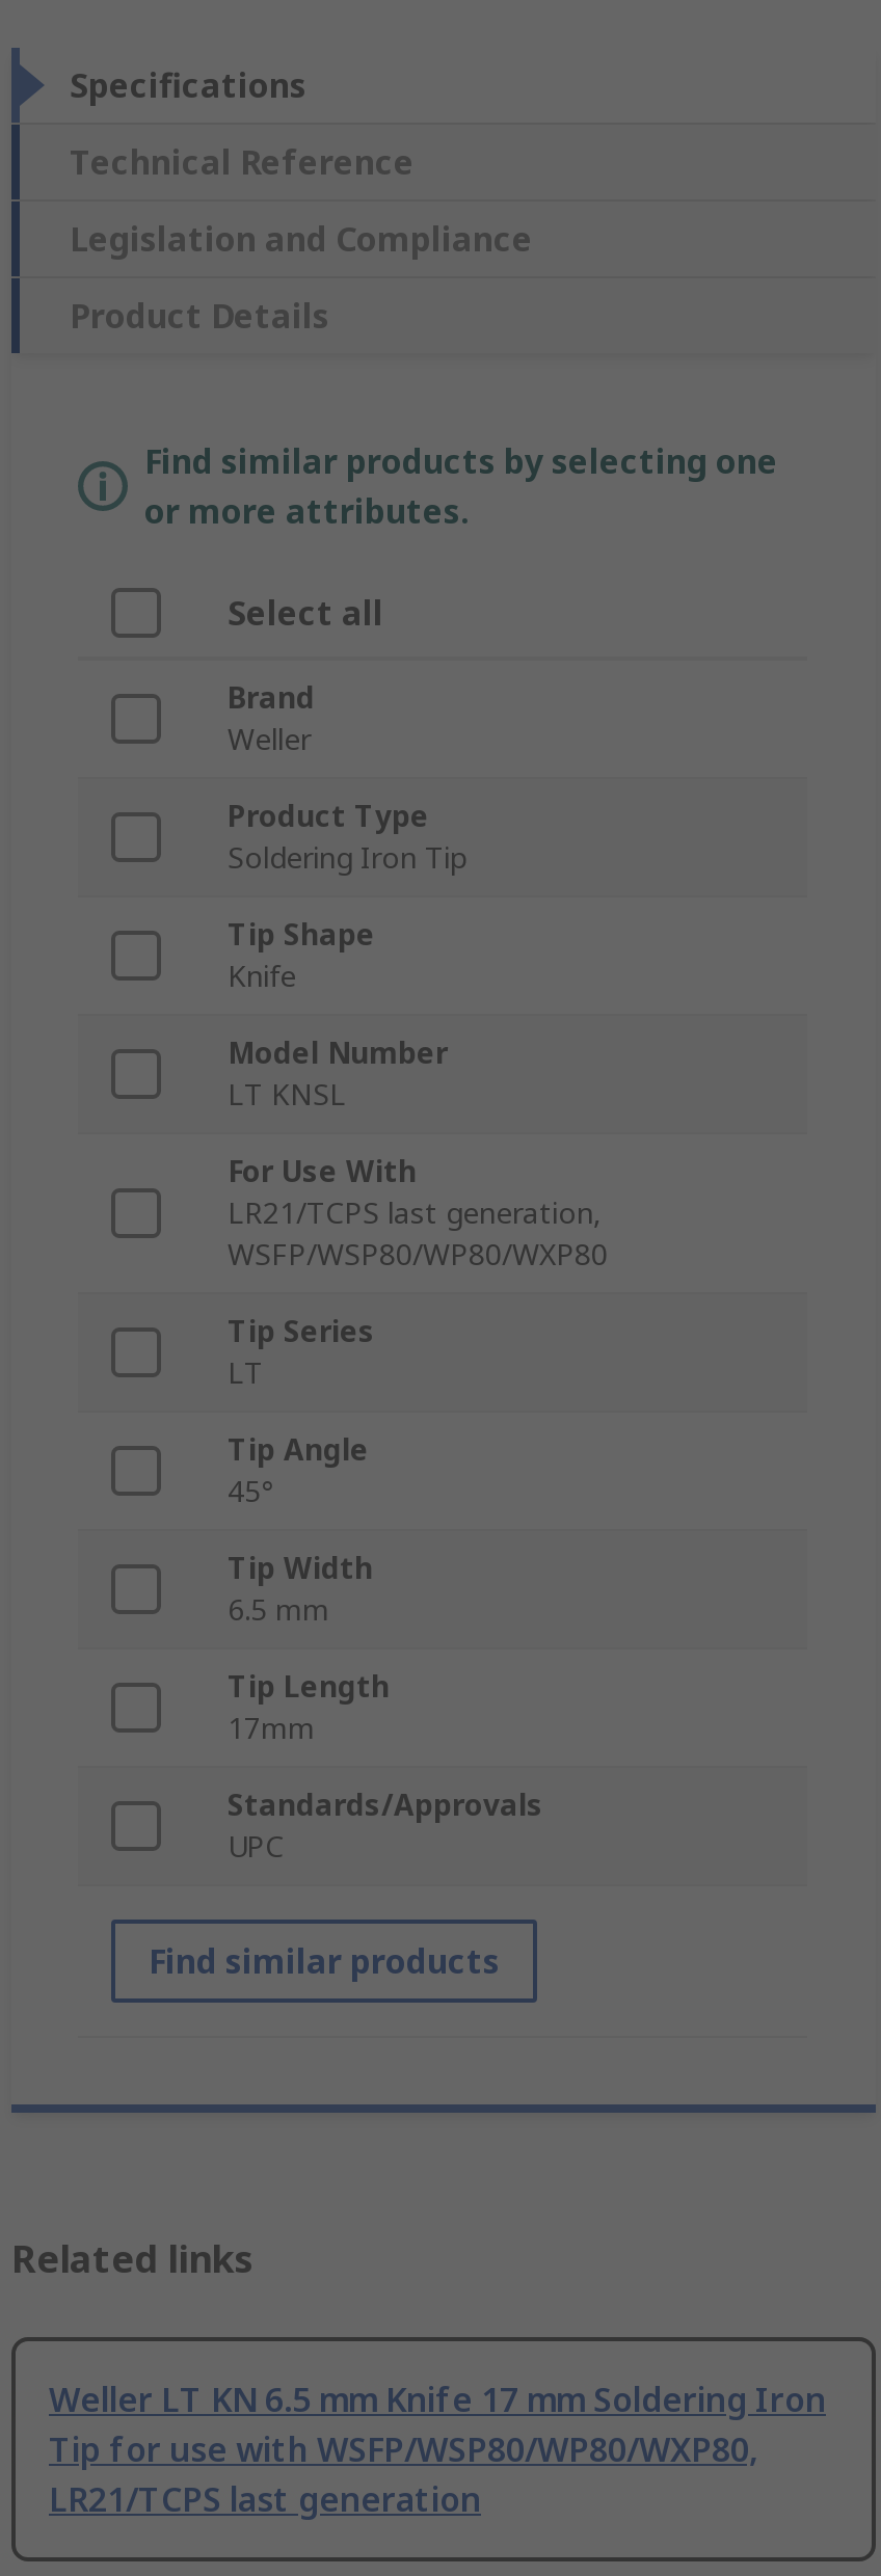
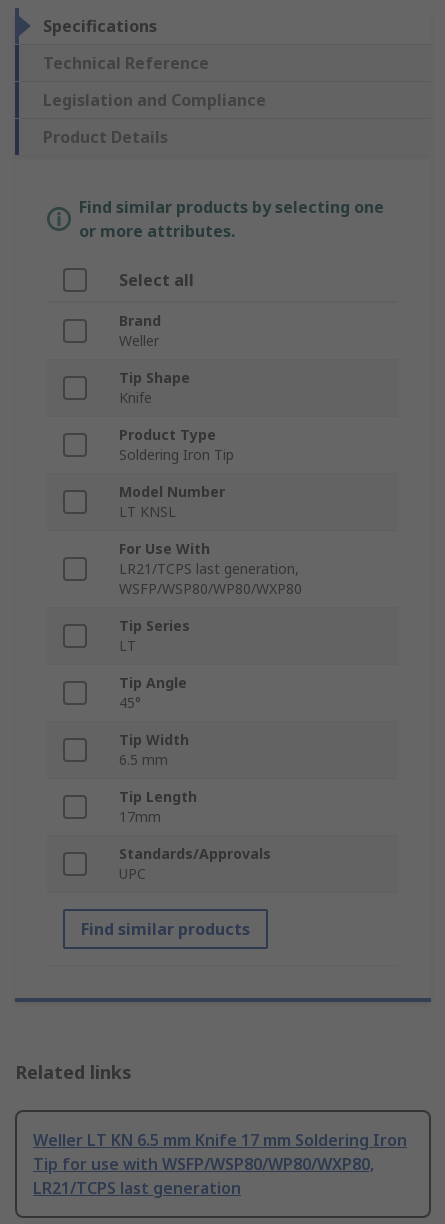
moved down: Product Type | Soldering Iron Tip

moved up: Tip Shape | Knife
